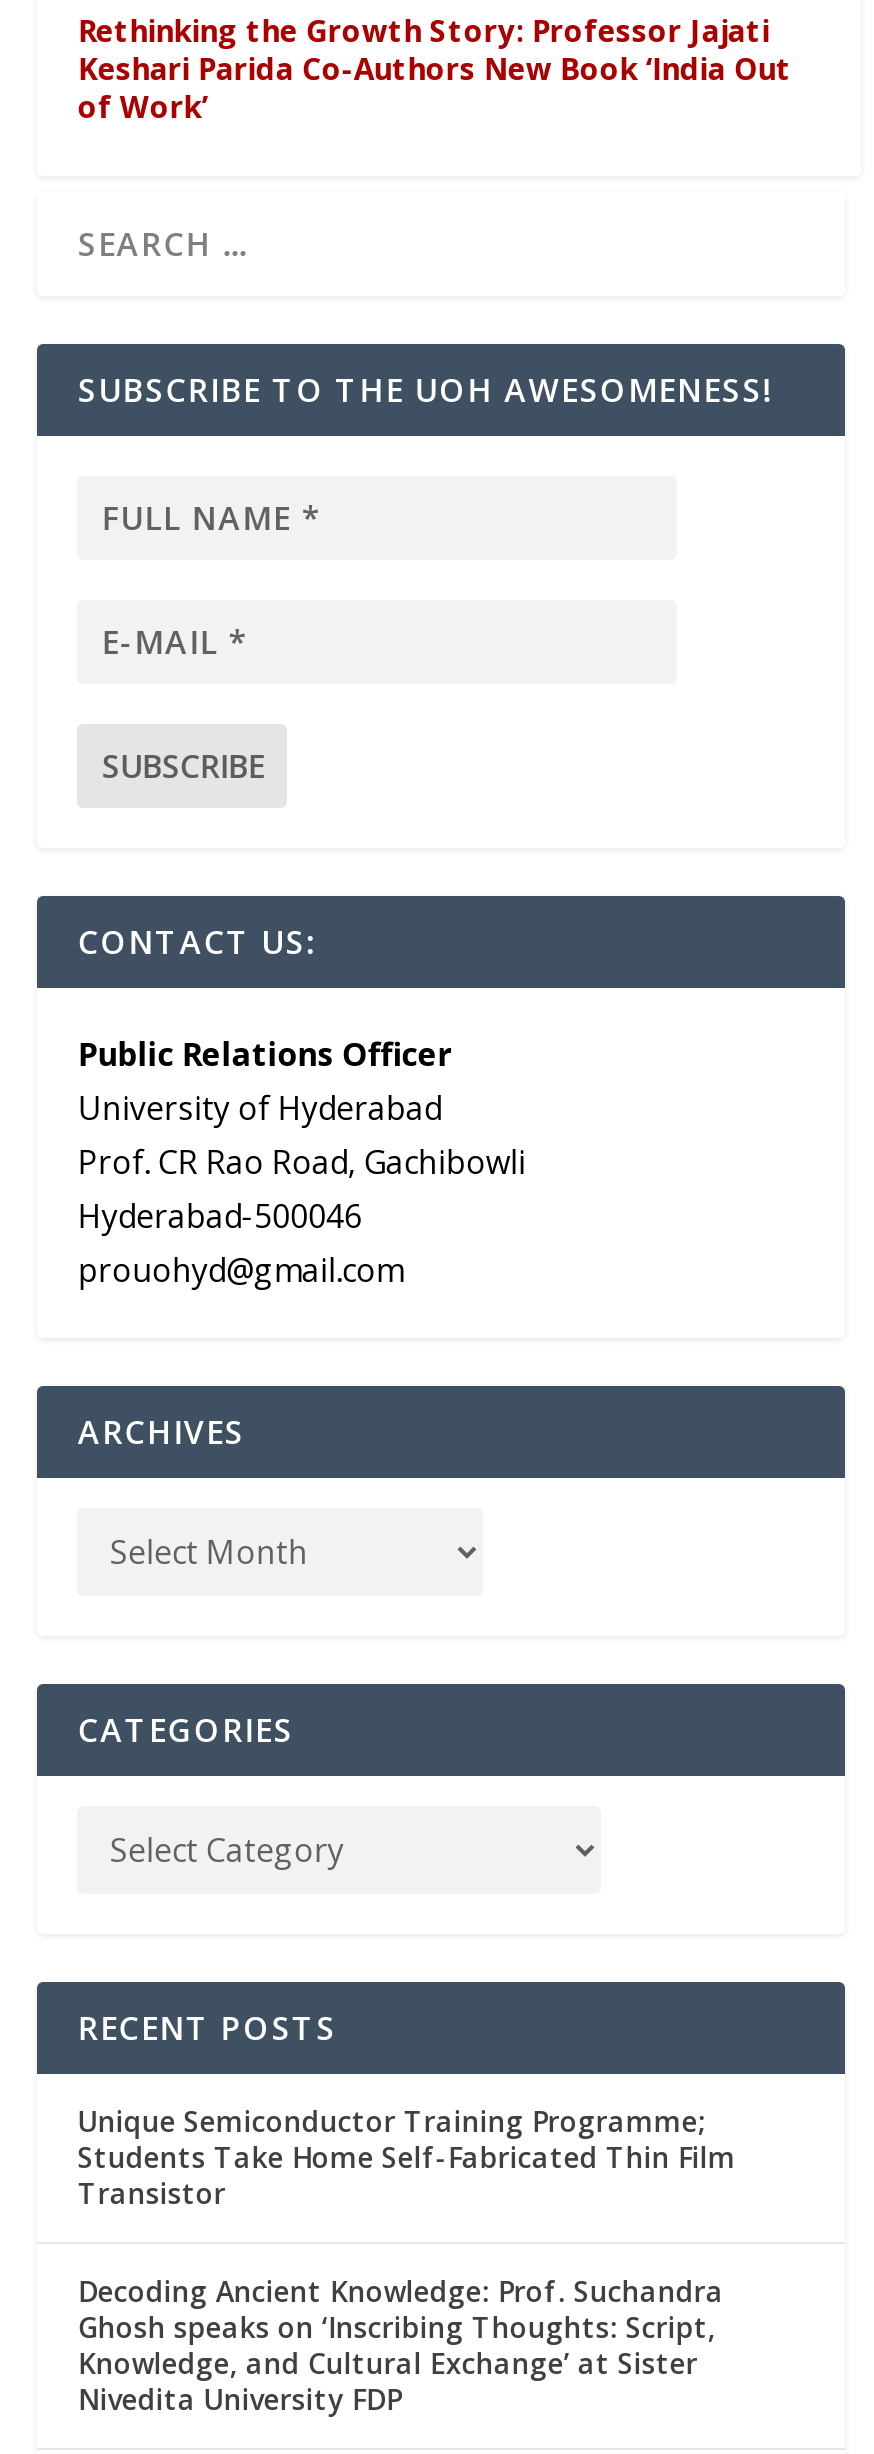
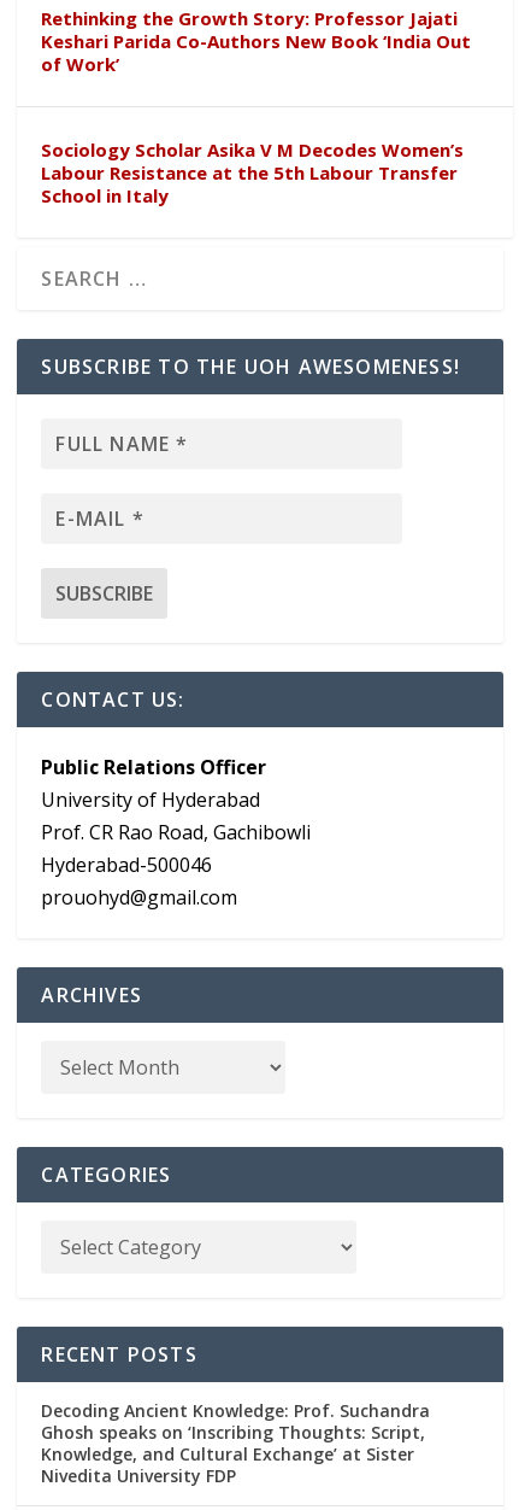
+ Sociology Scholar Asika V M Decodes Women’s
+ Labour Resistance at the 5th Labour Transfer
+ School in Italy

moved down: SUBSCRIBE TO THE UOH AWESOMENESS! | CONTACT US: | Public Relations Officer | ... | CATEGORIES | RECENT POSTS

- Unique Semiconductor Training Programme;
- Students Take Home Self-Fabricated Thin Film
- Transistor
